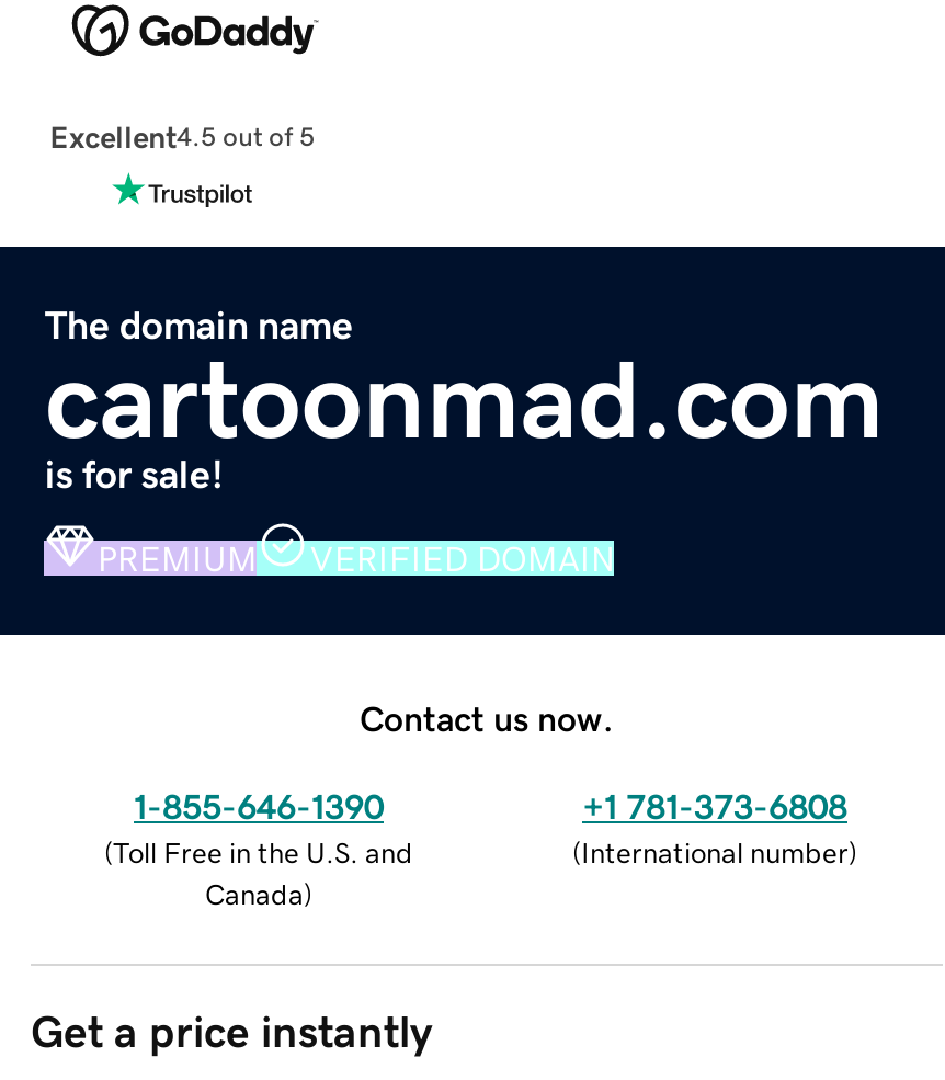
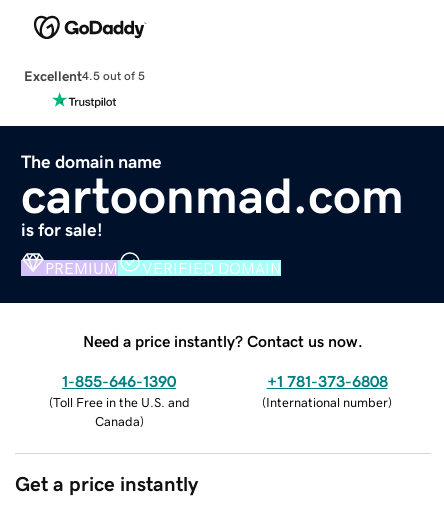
- Contact us now.
+ Need a price instantly? Contact us now.
